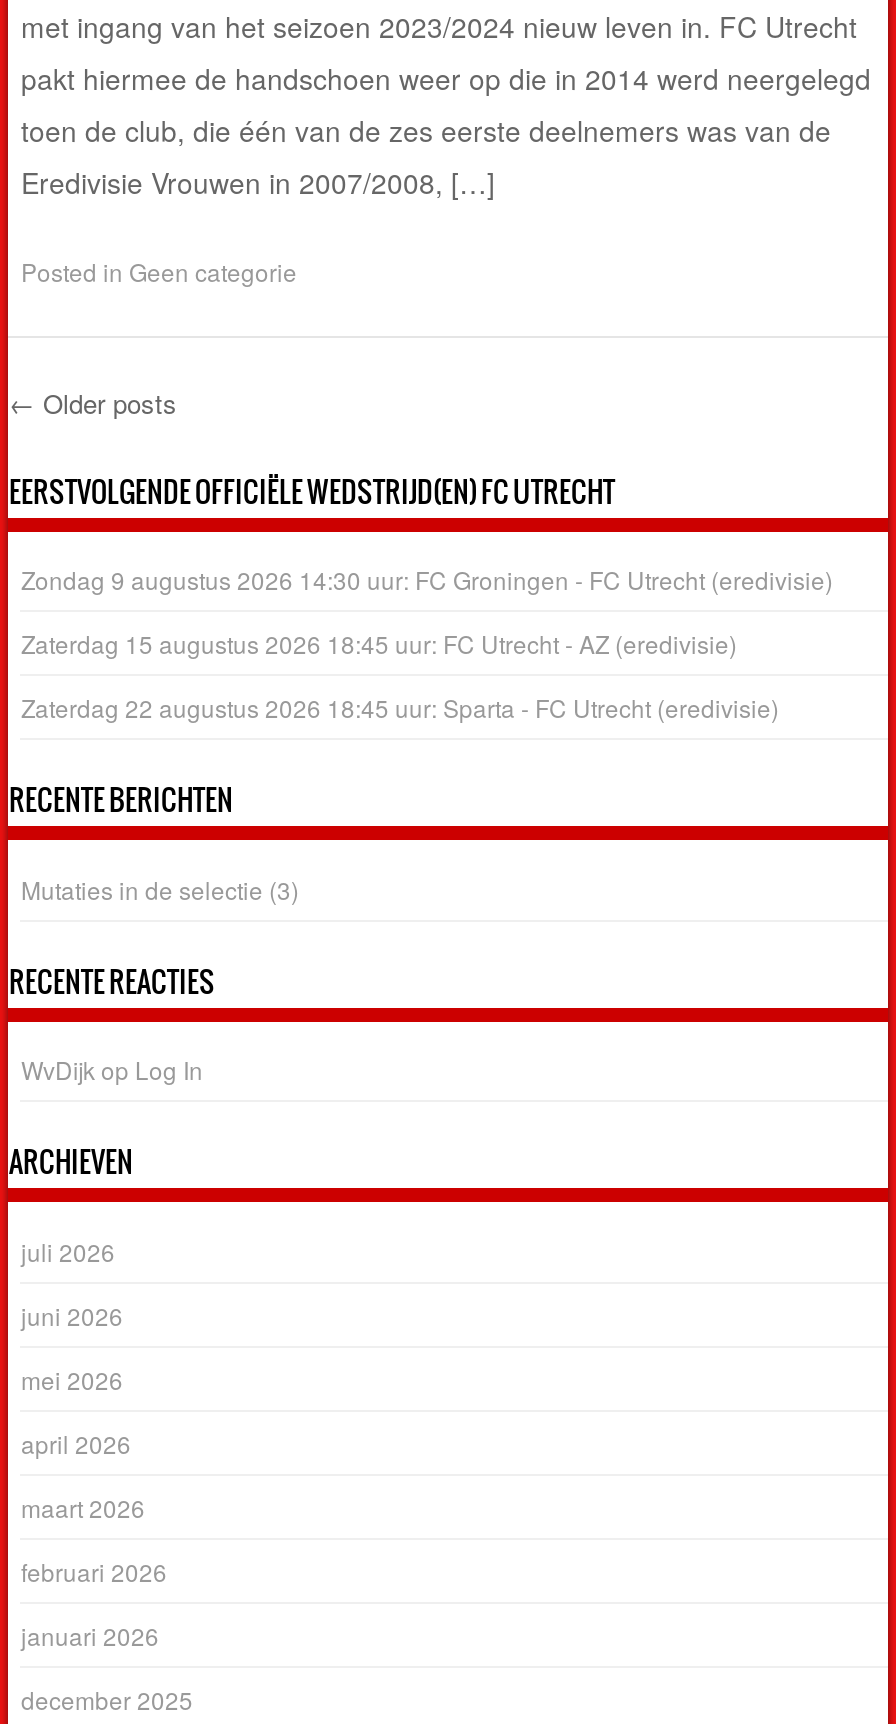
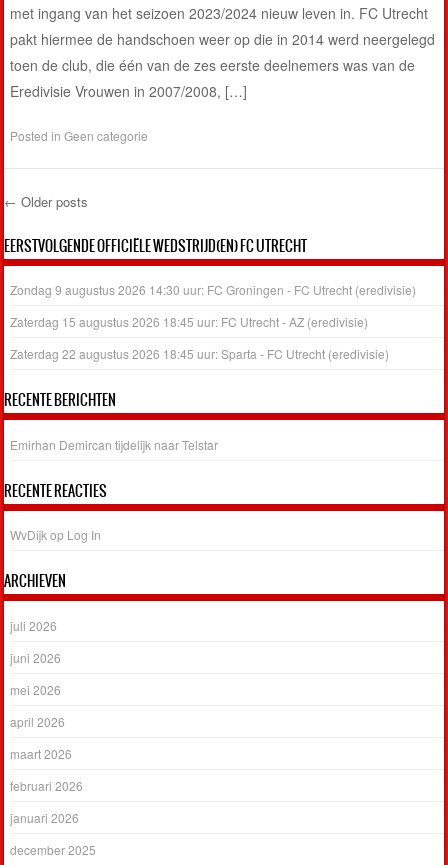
- Mutaties in de selectie (3)
+ Emirhan Demircan tijdelijk naar Telstar
